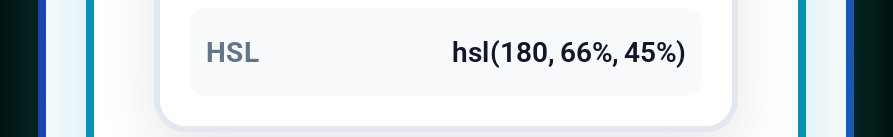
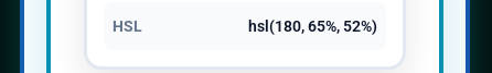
- hsl(180, 66%, 45%)
+ hsl(180, 65%, 52%)
